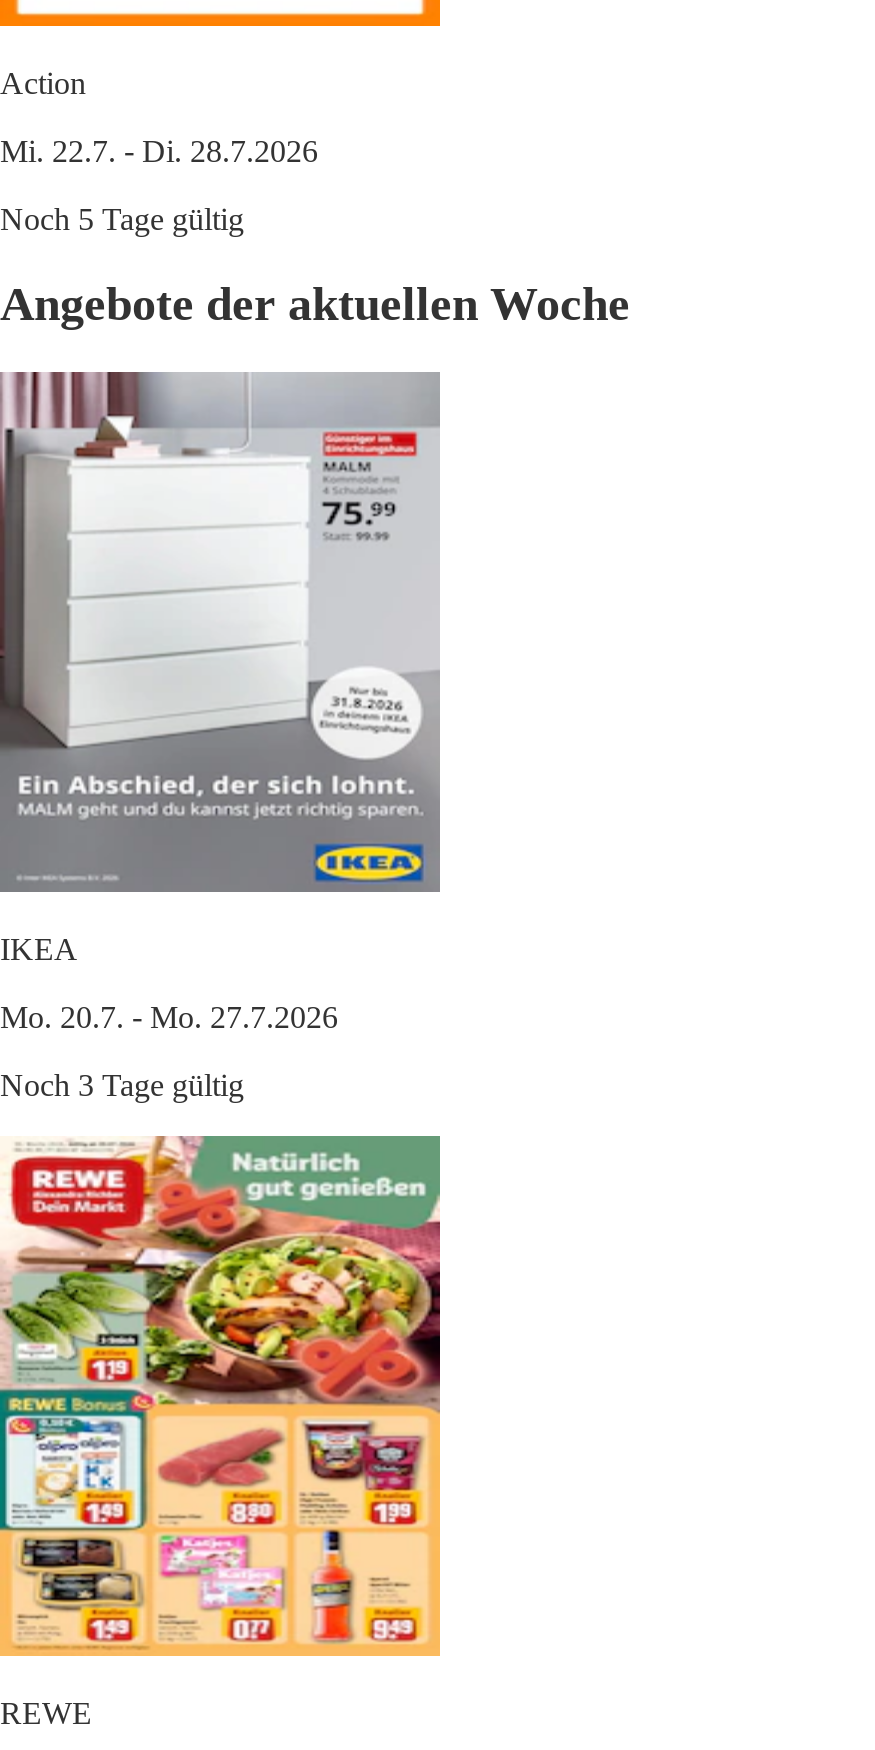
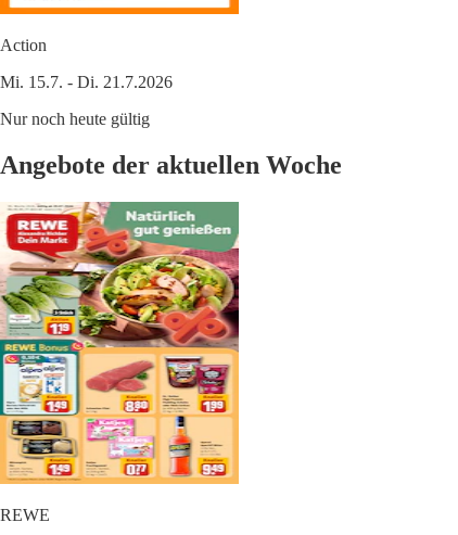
- Mi. 22.7. - Di. 28.7.2026
+ Mi. 15.7. - Di. 21.7.2026

- Noch 5 Tage gültig
+ Nur noch heute gültig

- [image]
- IKEA
- Mo. 20.7. - Mo. 27.7.2026
- Noch 3 Tage gültig
